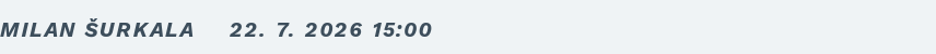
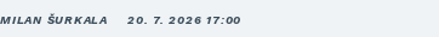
- MILAN ŠURKALA 22. 7. 2026 15:00
+ MILAN ŠURKALA 20. 7. 2026 17:00
